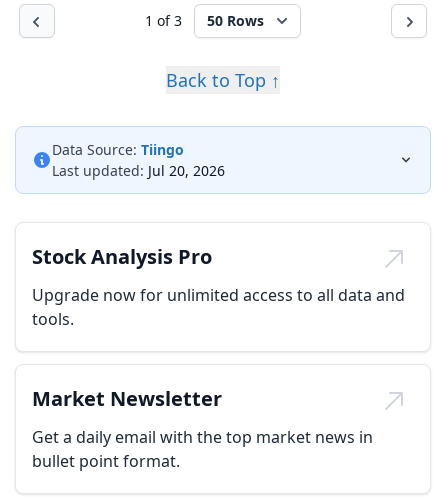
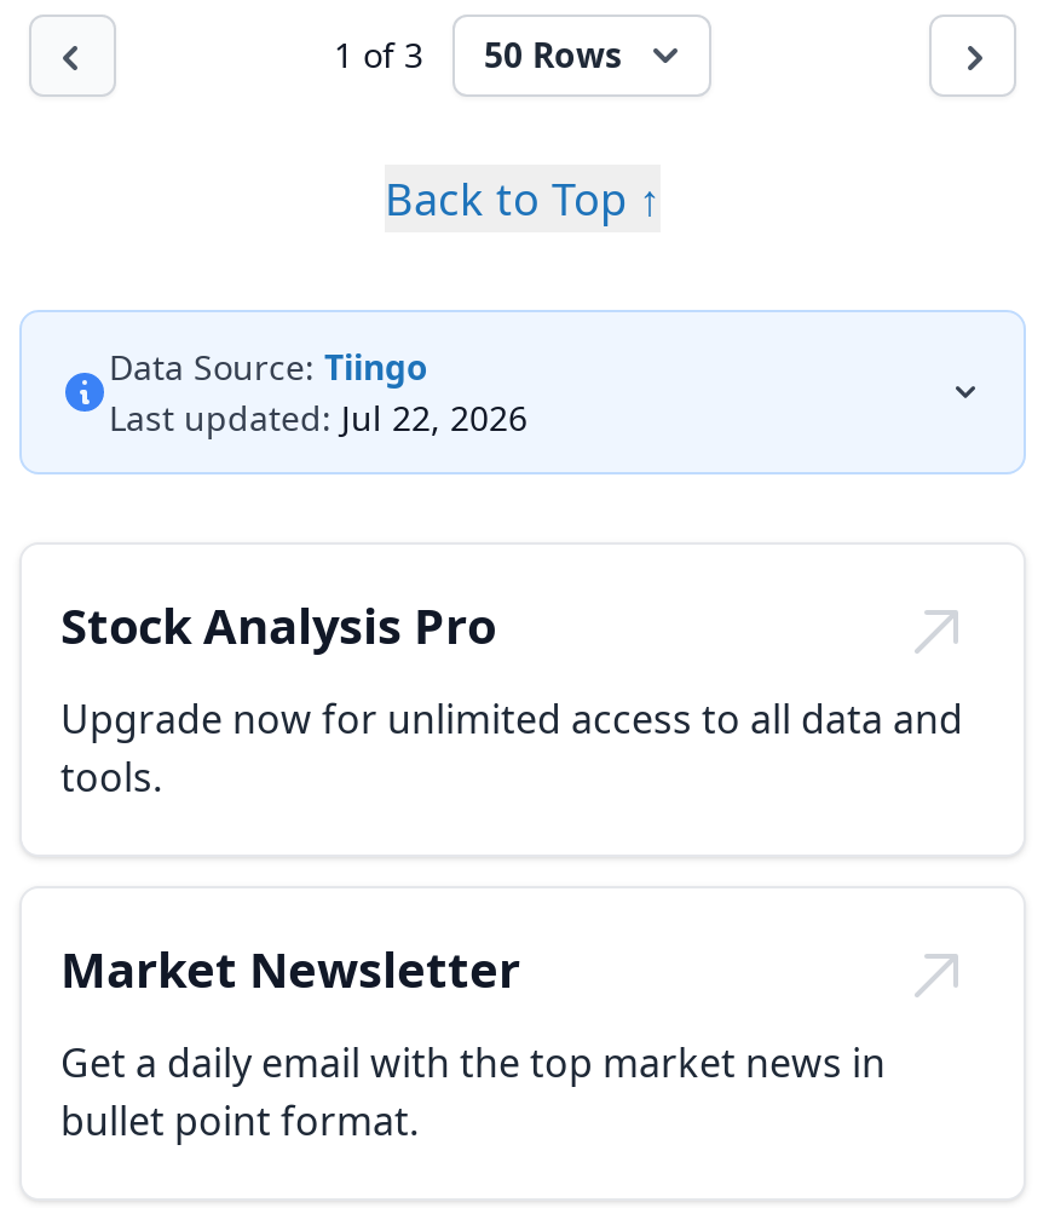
- Last updated: Jul 20, 2026
+ Last updated: Jul 22, 2026
